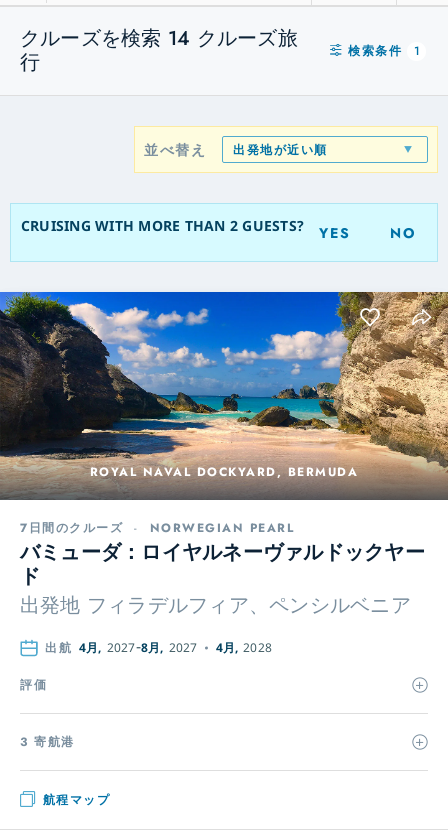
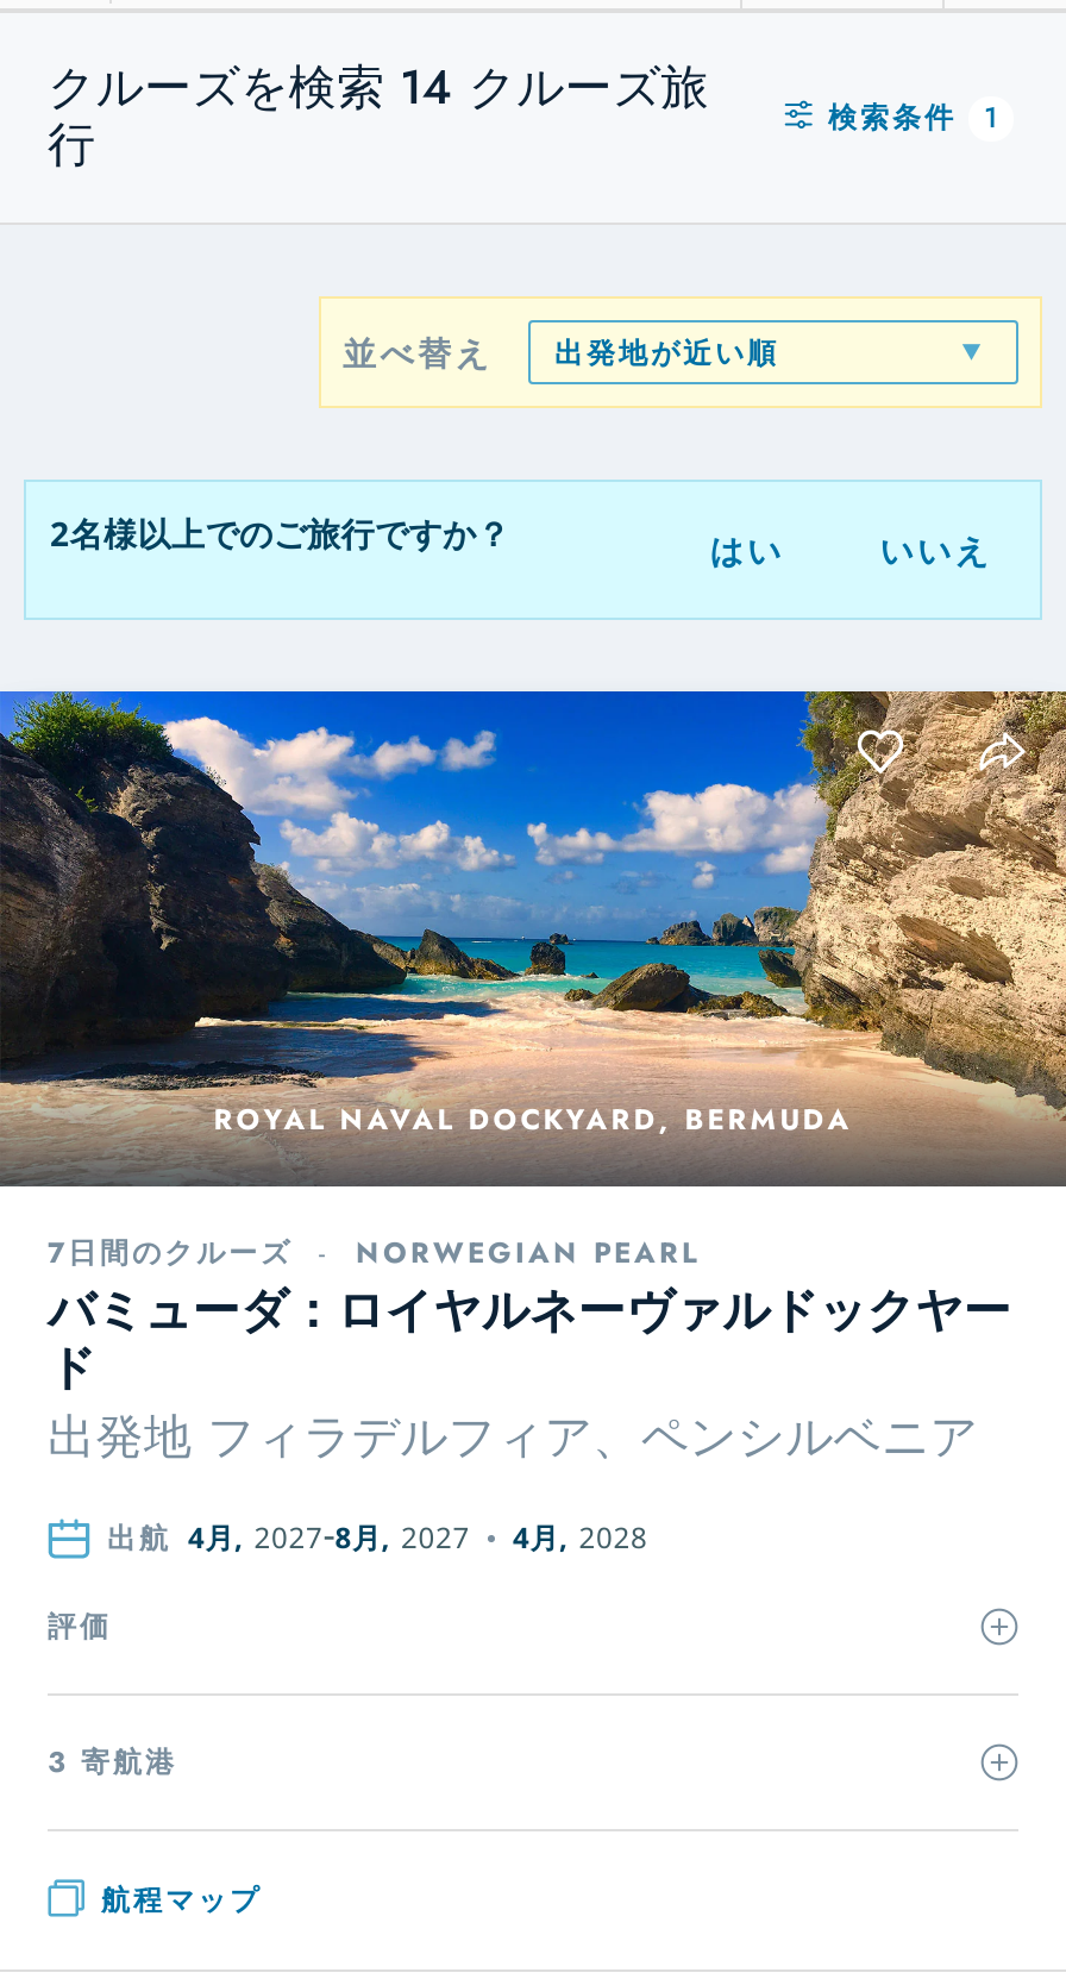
- CRUISING WITH MORE THAN 2 GUESTS?
- YES
- NO
+ 2名様以上でのご旅行ですか？
+ はい
+ いいえ
